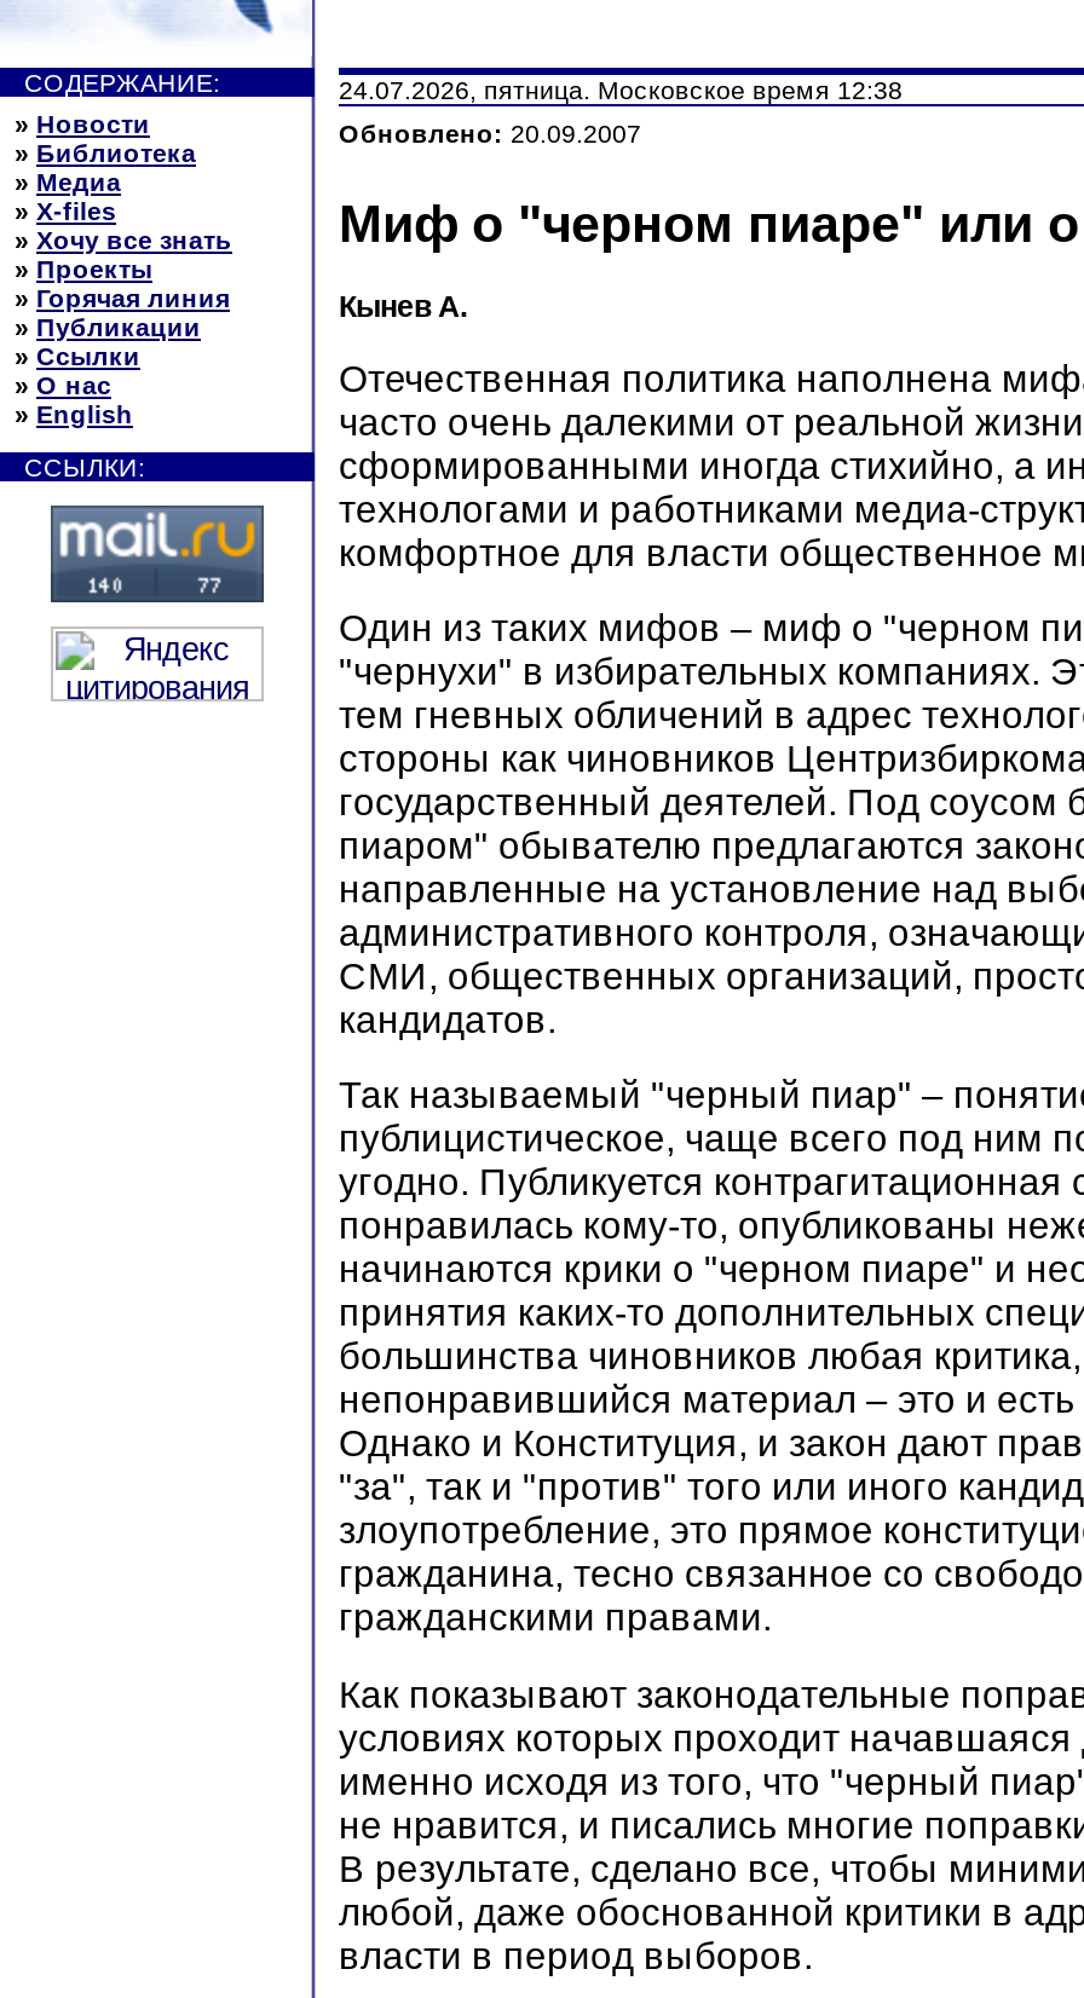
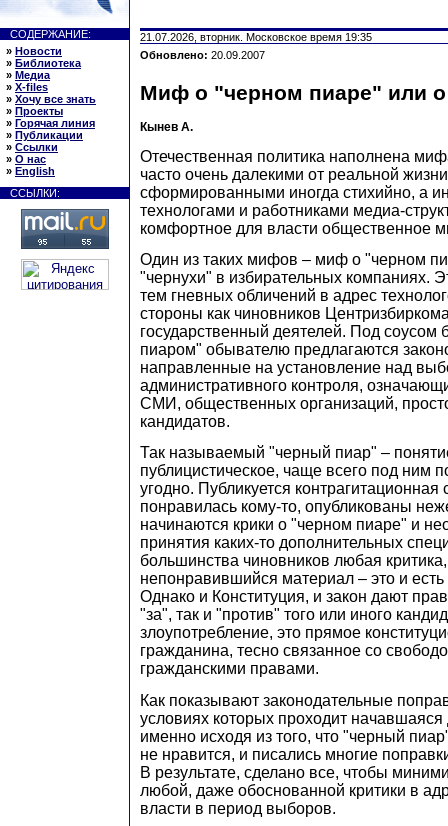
- 24.07.2026, пятница. Московское время 12:38
+ 21.07.2026, вторник. Московское время 19:35
